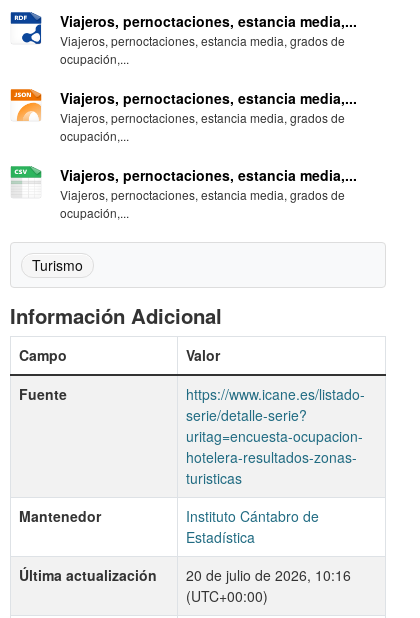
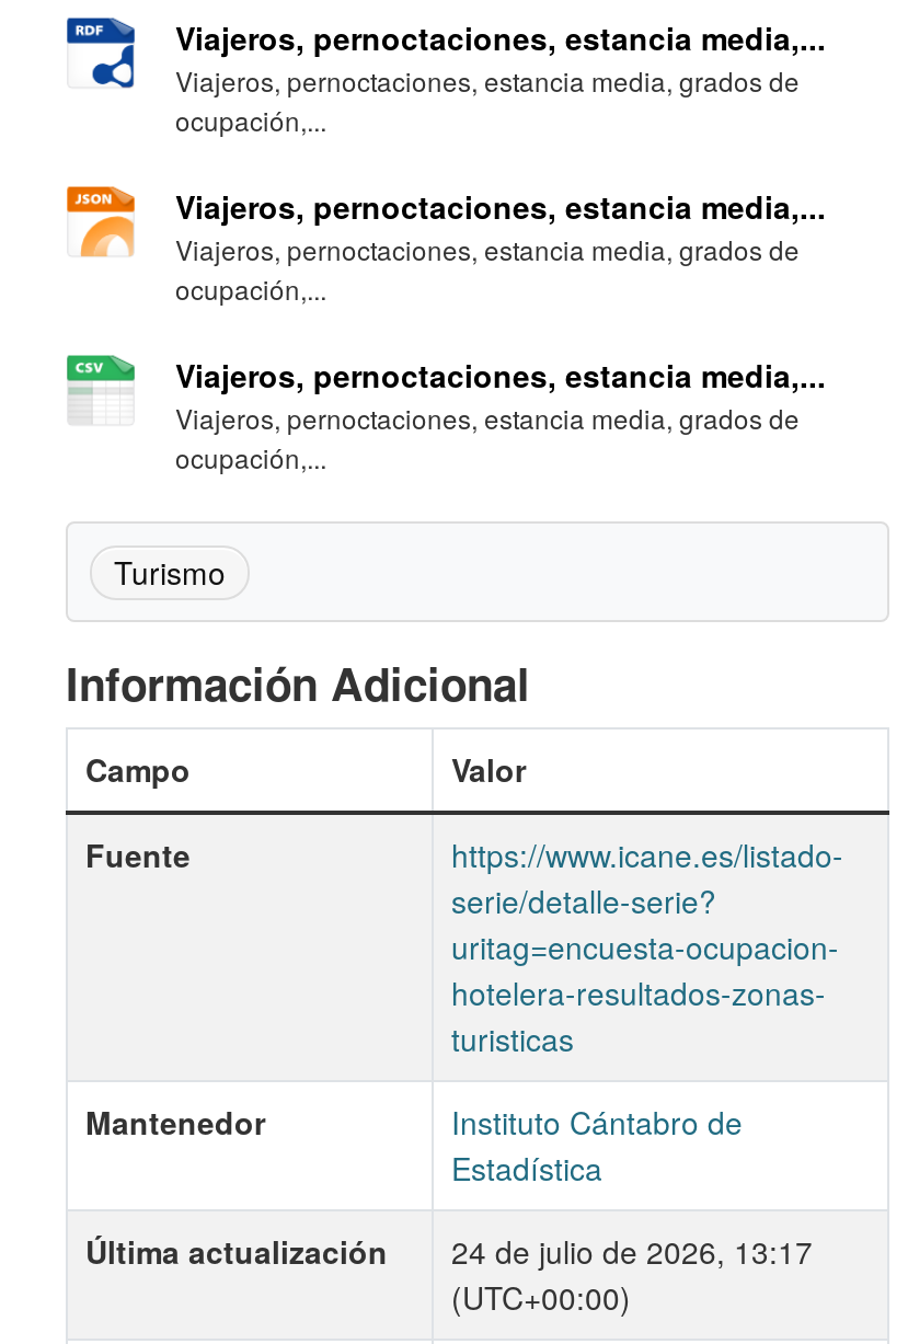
- Última actualización 20 de julio de 2026, 10:16
+ Última actualización 24 de julio de 2026, 13:17
